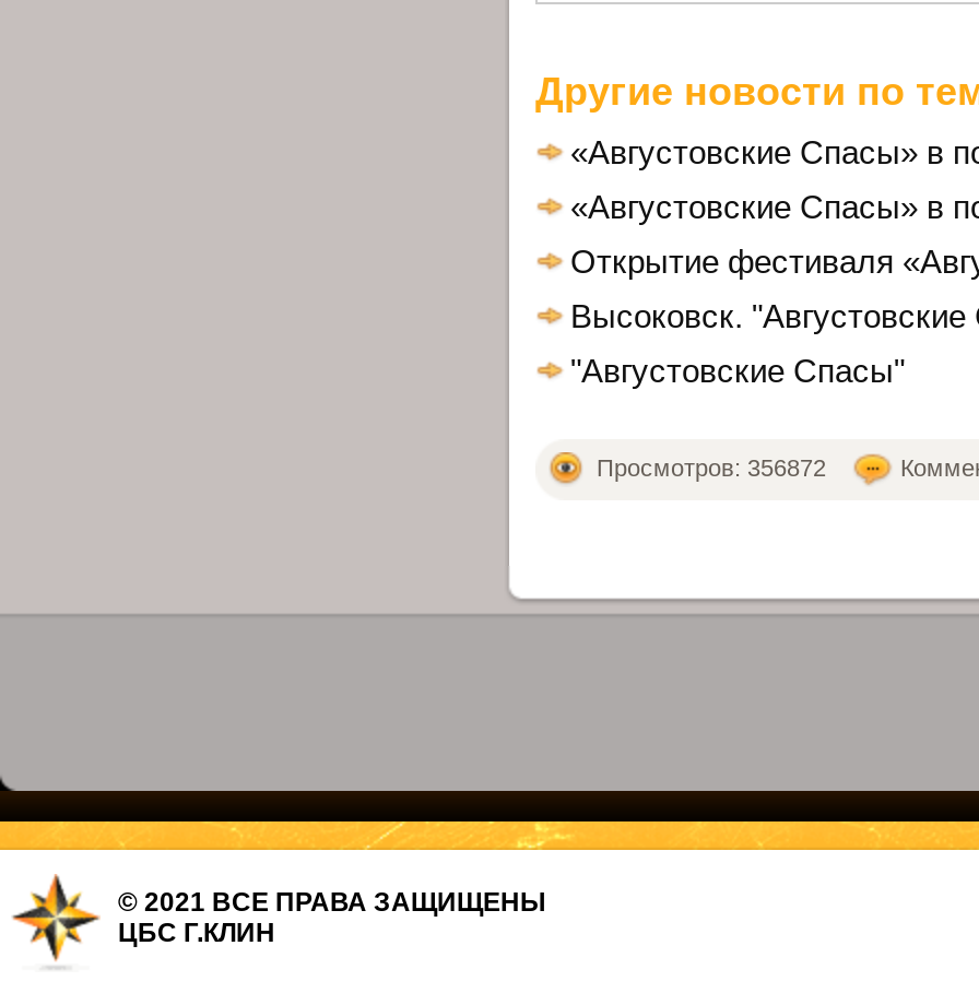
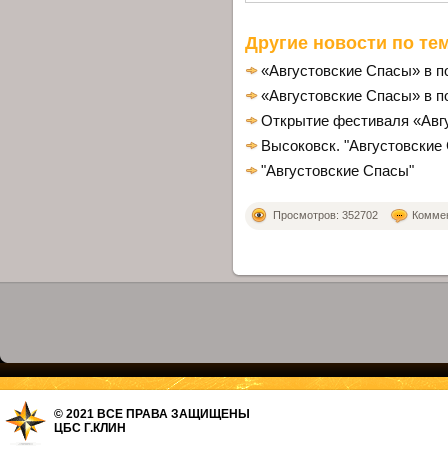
- Просмотров: 356872
+ Просмотров: 352702
